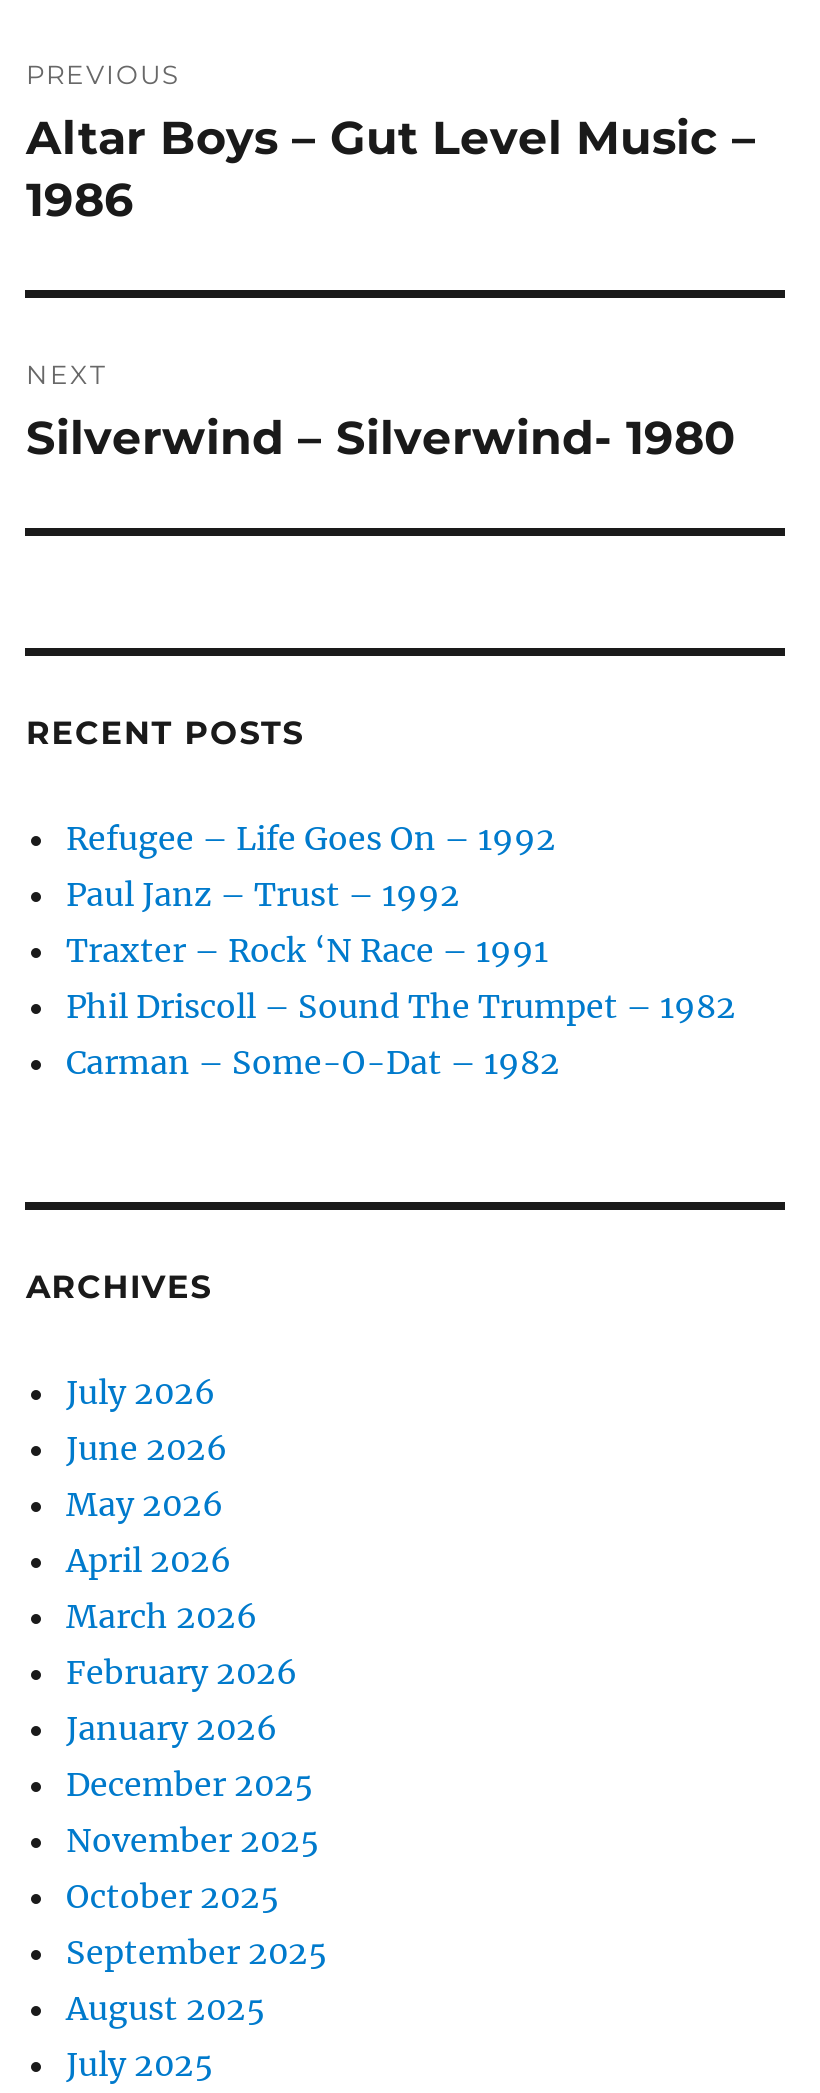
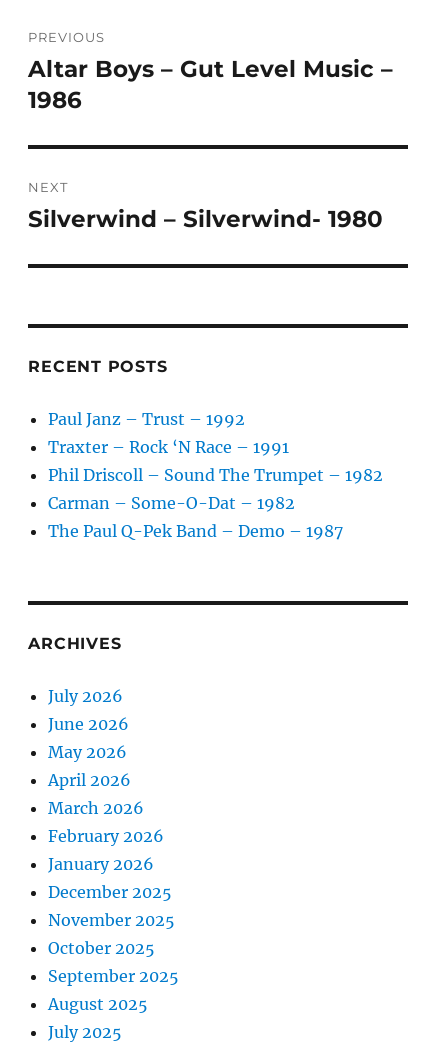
- Refugee – Life Goes On – 1992

moved up: Paul Janz – Trust – 1992 | Traxter – Rock ‘N Race – 1991 | Phil Driscoll – Sound The Trumpet – 1982 | Carman – Some-O-Dat – 1982

+ The Paul Q-Pek Band – Demo – 1987
